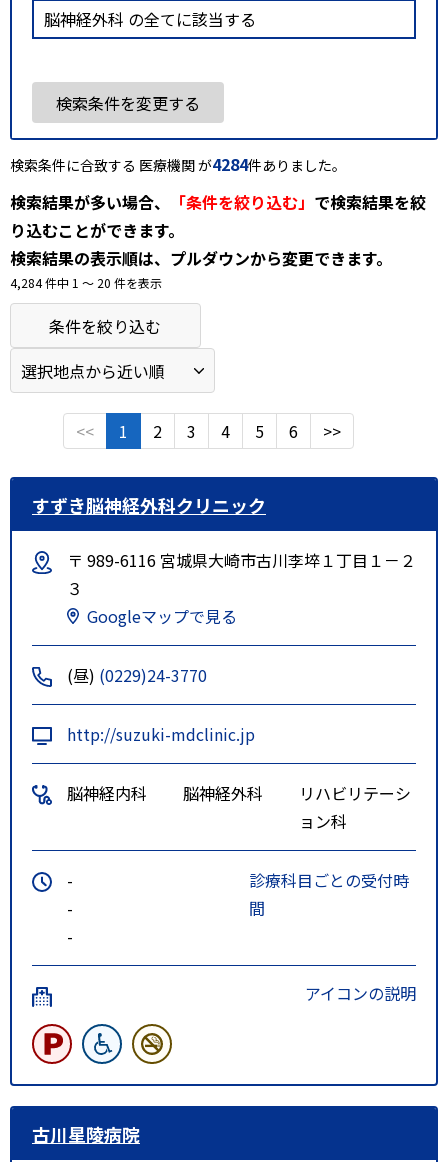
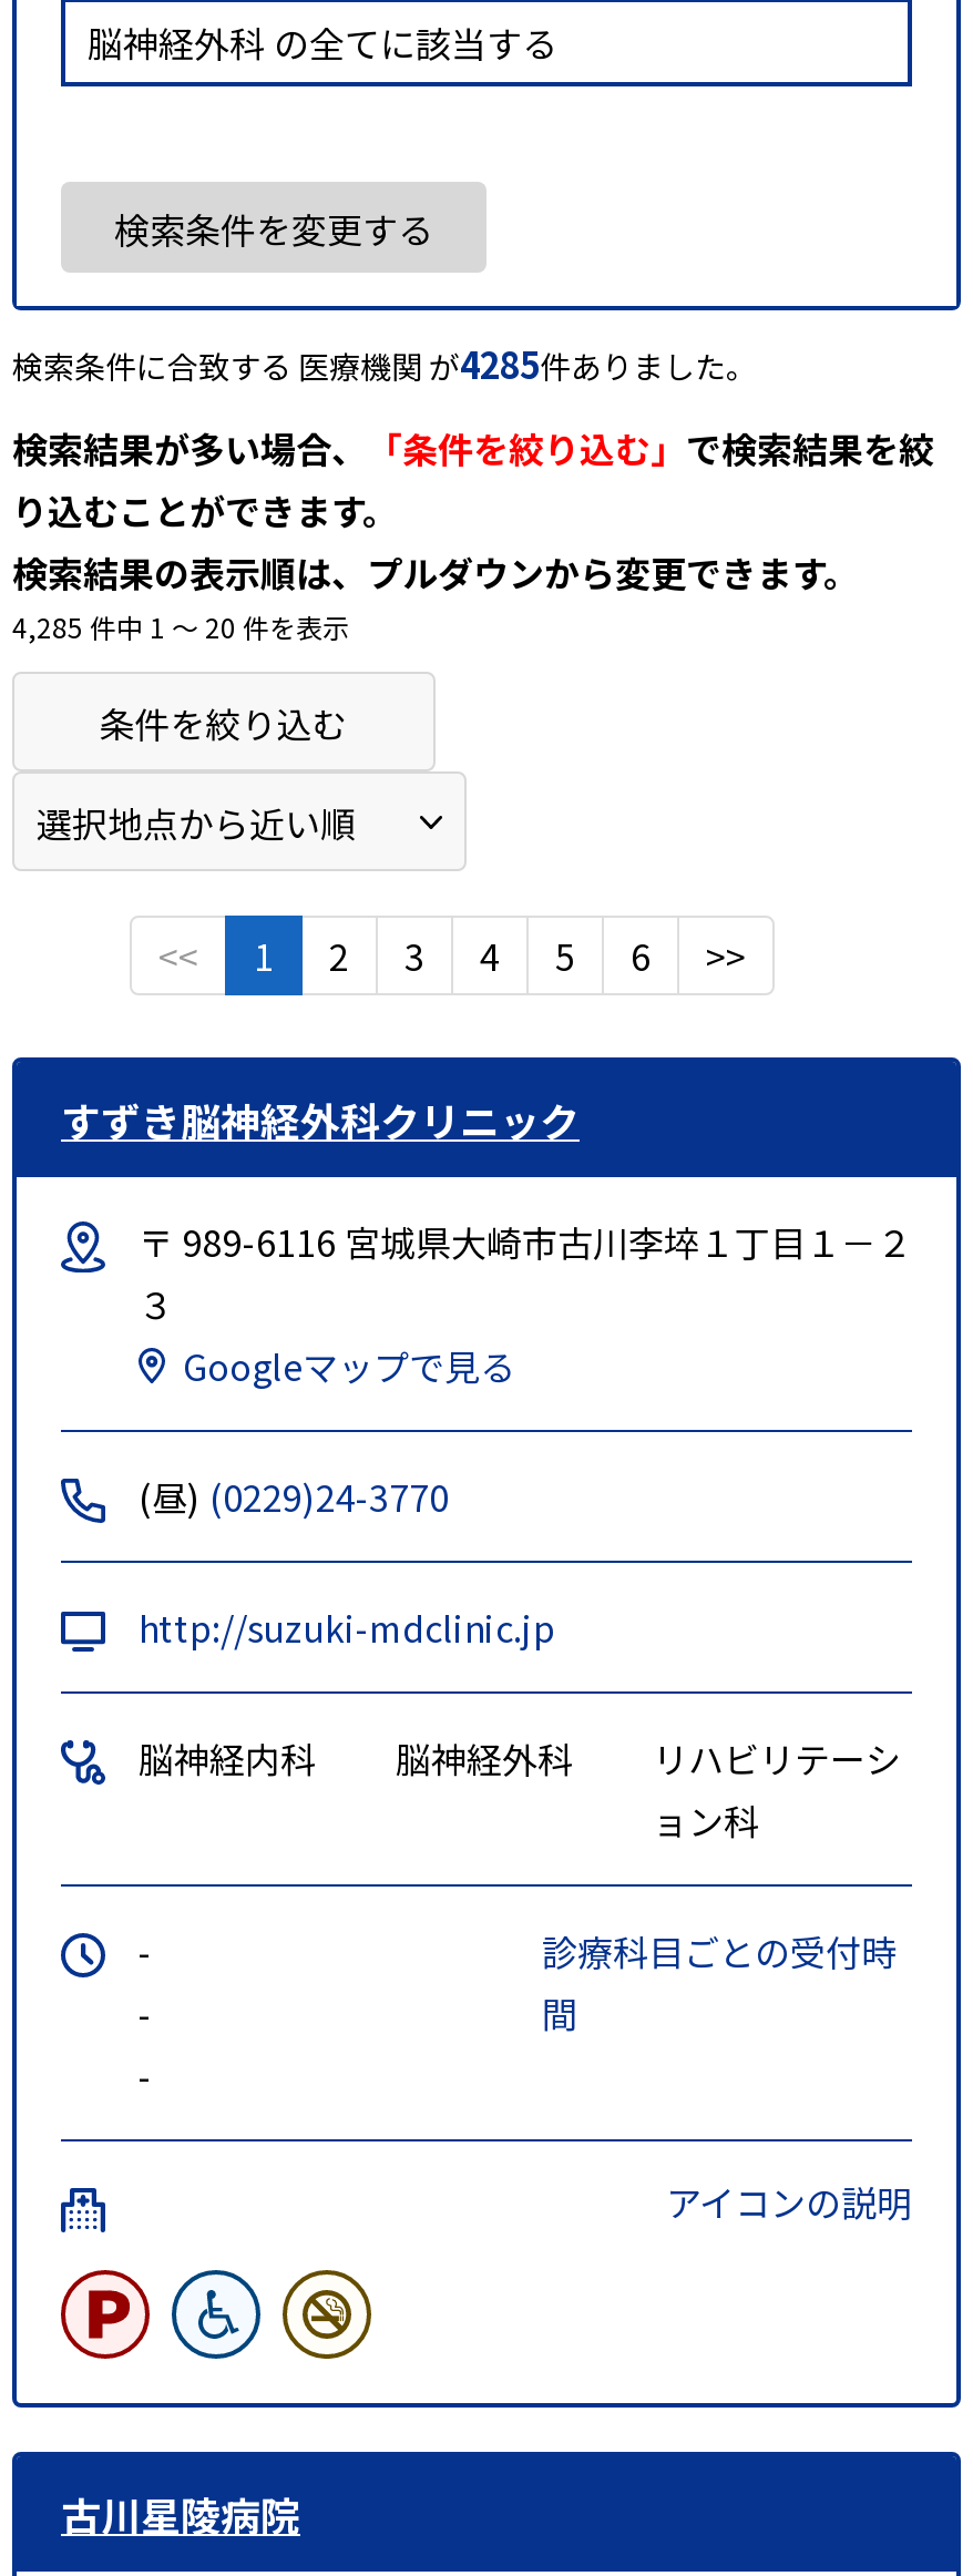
- 検索条件に合致する 医療機関 が4284件ありました。
+ 検索条件に合致する 医療機関 が4285件ありました。

- 4,284 件中 1 〜 20 件を表示
+ 4,285 件中 1 〜 20 件を表示
